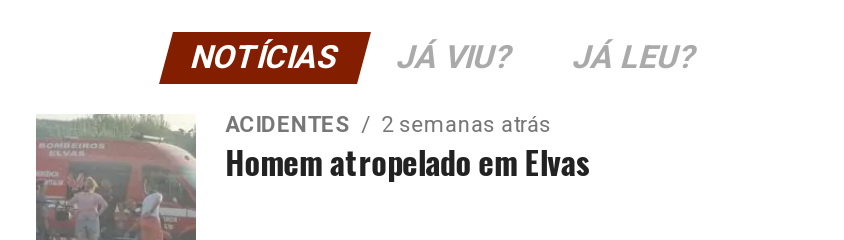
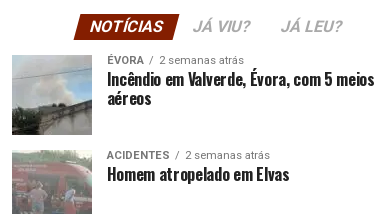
+ [image]
+ ÉVORA
+ 2 semanas atrás
+ Incêndio em Valverde, Évora, com 5 meios
+ aéreos
